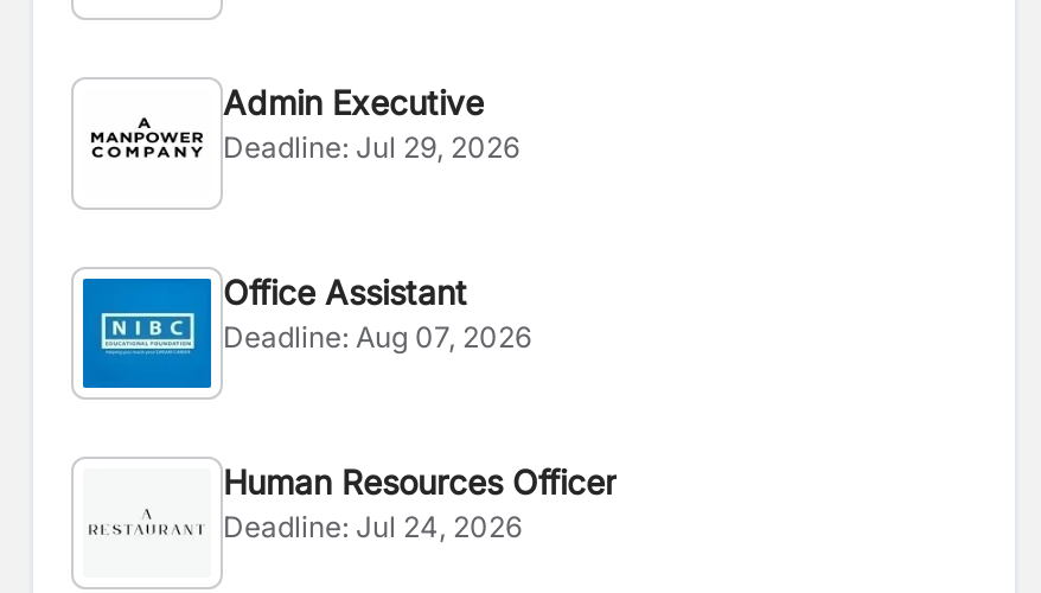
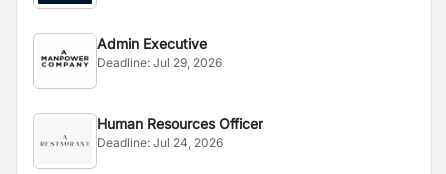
- [image]
- Office Assistant
- Deadline: Aug 07, 2026
